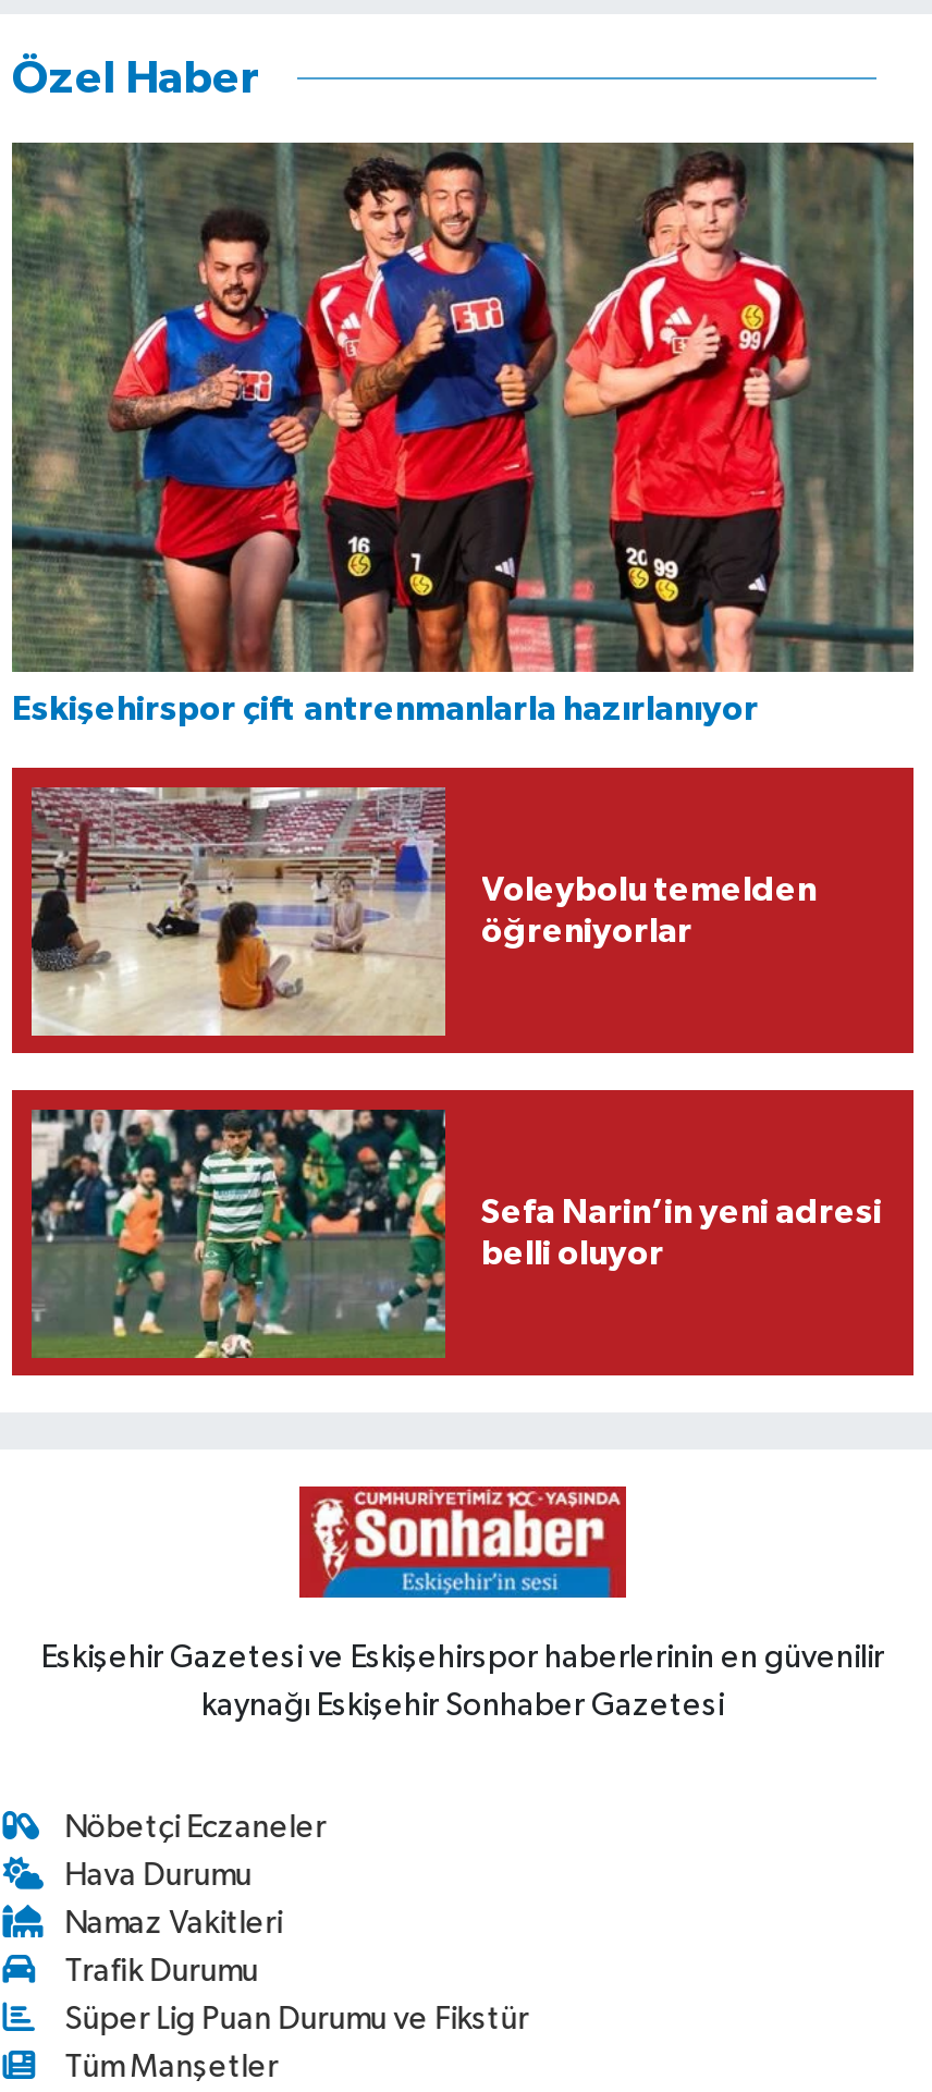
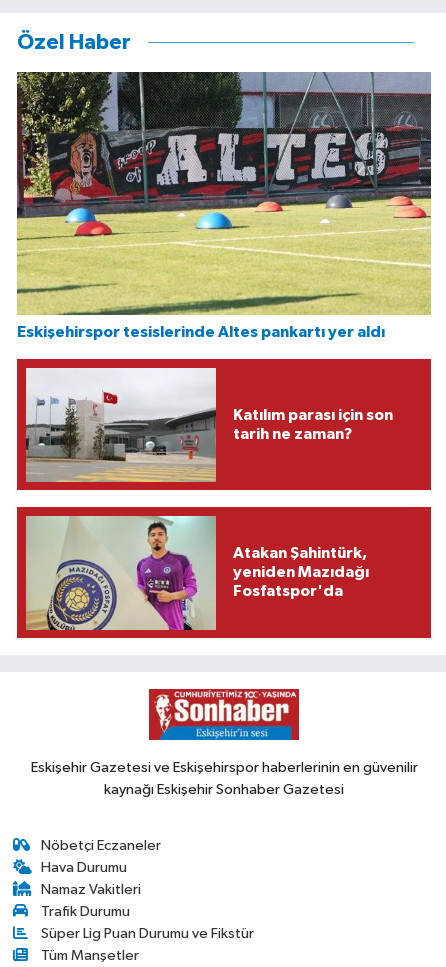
- [image]
- Eskişehirspor çift antrenmanlarla hazırlanıyor
+ [image]
+ Eskişehirspor tesislerinde Altes pankartı yer aldı

- [image]
- Voleybolu temelden
- öğreniyorlar
+ [image]
+ Katılım parası için son
+ tarih ne zaman?

- [image]
- Sefa Narin’in yeni adresi
- belli oluyor
+ [image]
+ Atakan Şahintürk,
+ yeniden Mazıdağı
+ Fosfatspor'da
